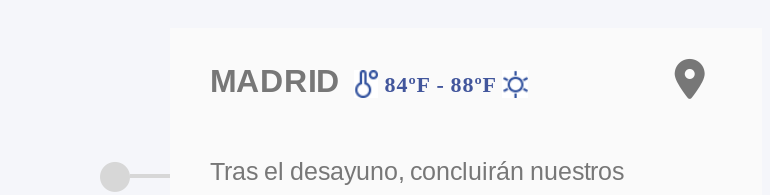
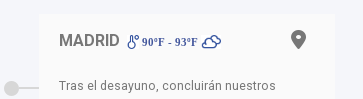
- MADRID 84ºF - 88ºF
+ MADRID 90ºF - 93ºF
